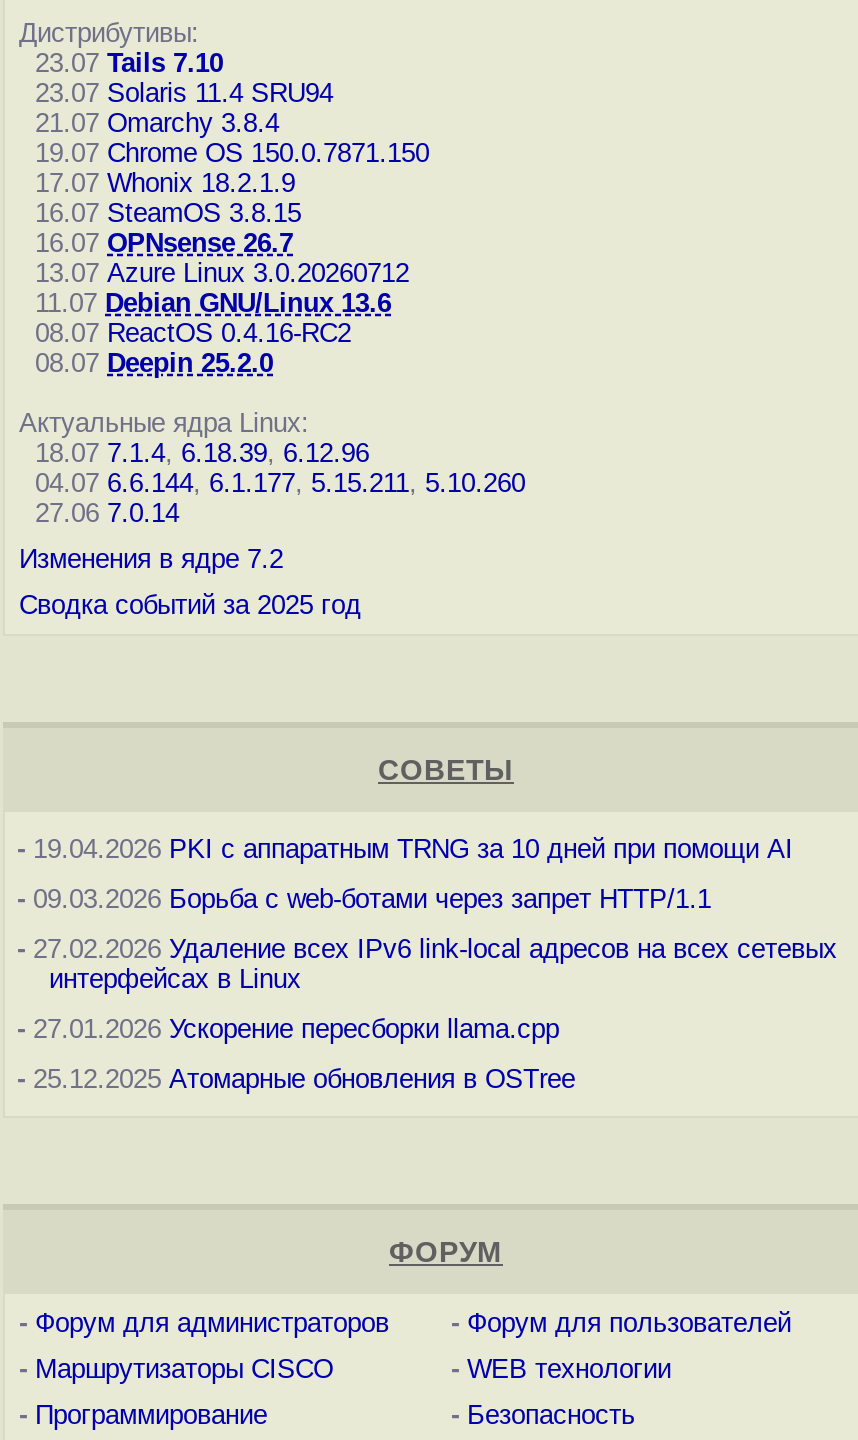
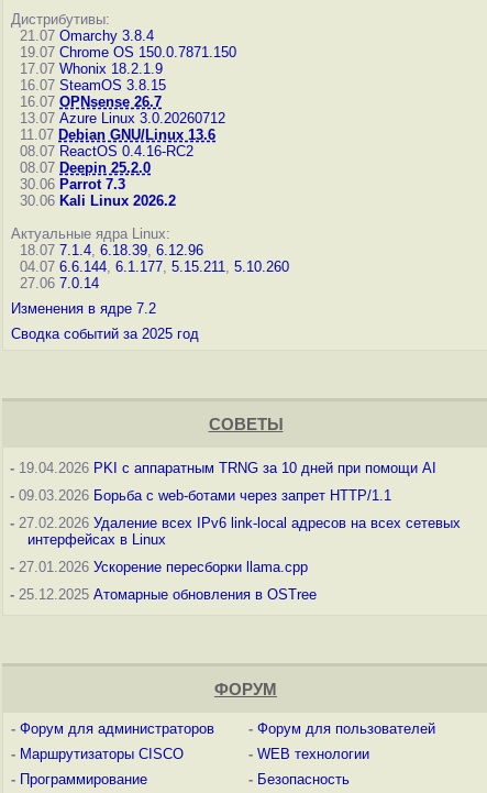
- 23.07 Tails 7.10
- 23.07 Solaris 11.4 SRU94

moved up: 21.07 Omarchy 3.8.4 | 19.07 Chrome OS 150.0.7871.150 | 17.07 Whonix 18.2.1.9 | ... | 08.07 ReactOS 0.4.16-RC2 | 08.07 Deepin 25.2.0

+ 30.06 Parrot 7.3
+ 30.06 Kali Linux 2026.2
